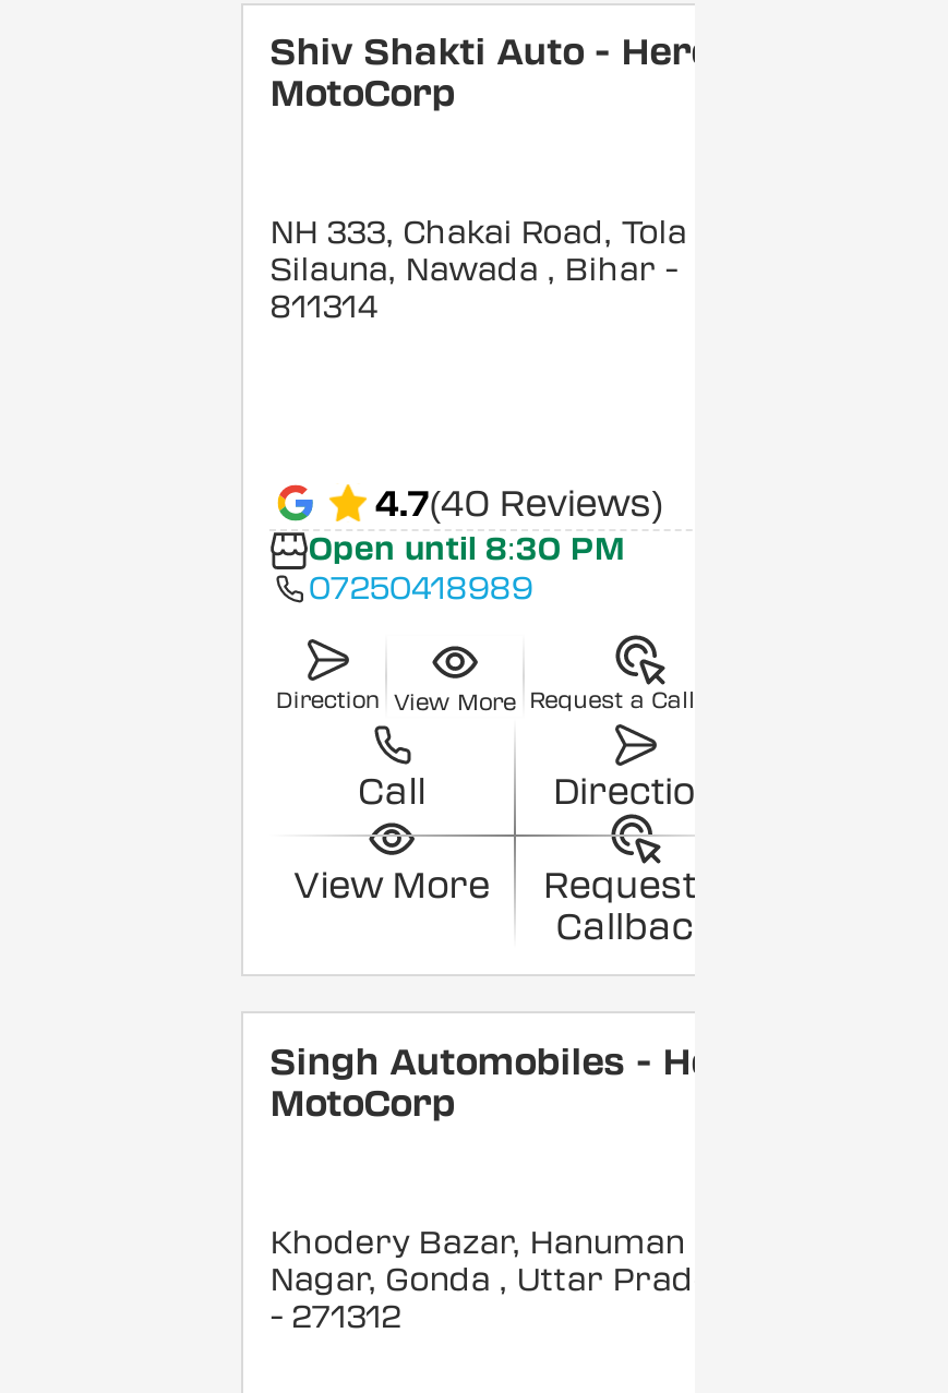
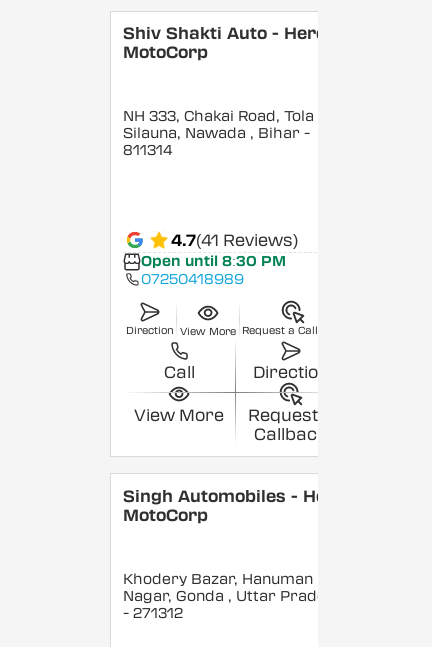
- 4.7(40 Reviews)
+ 4.7(41 Reviews)
